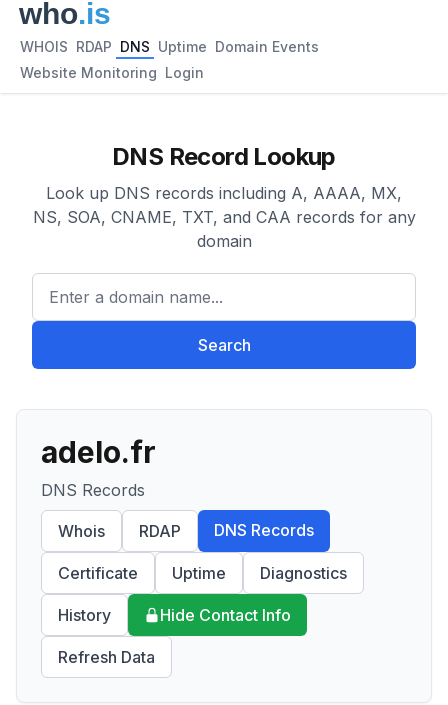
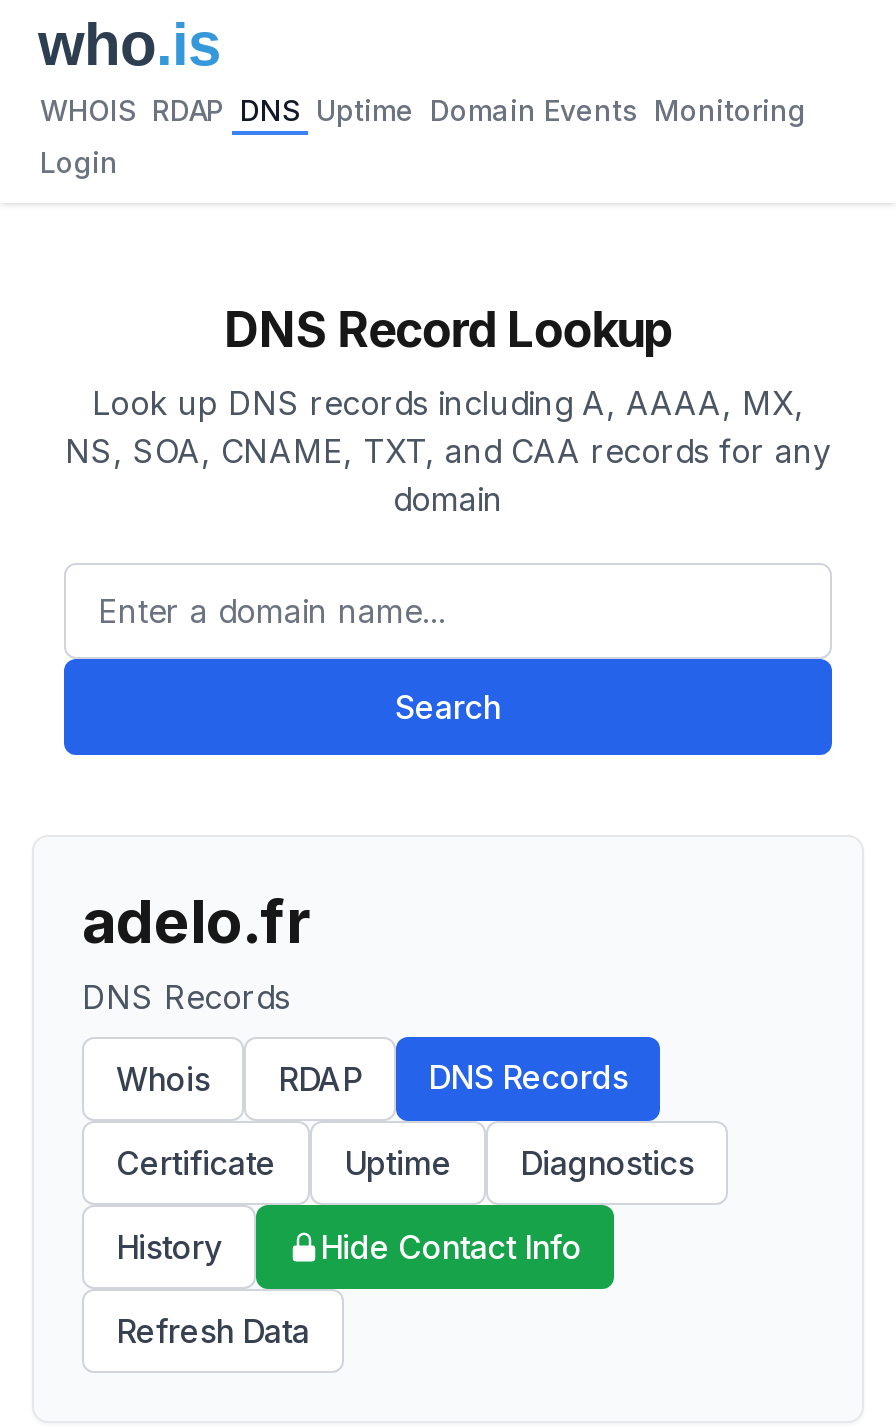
- WHOIS RDAP DNS Uptime Domain Events
+ WHOIS RDAP DNS Uptime Domain Events Monitoring

- Website Monitoring Login
+ Login
